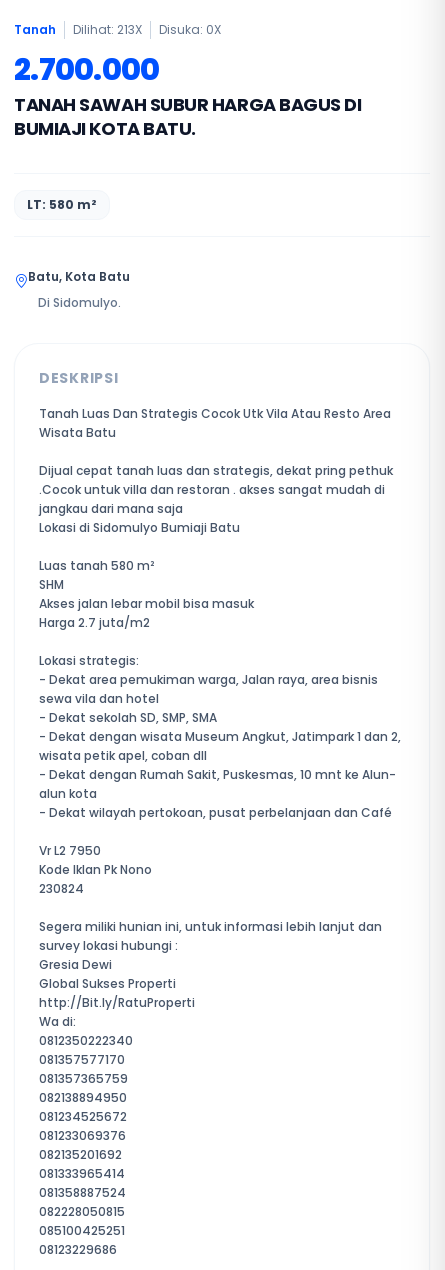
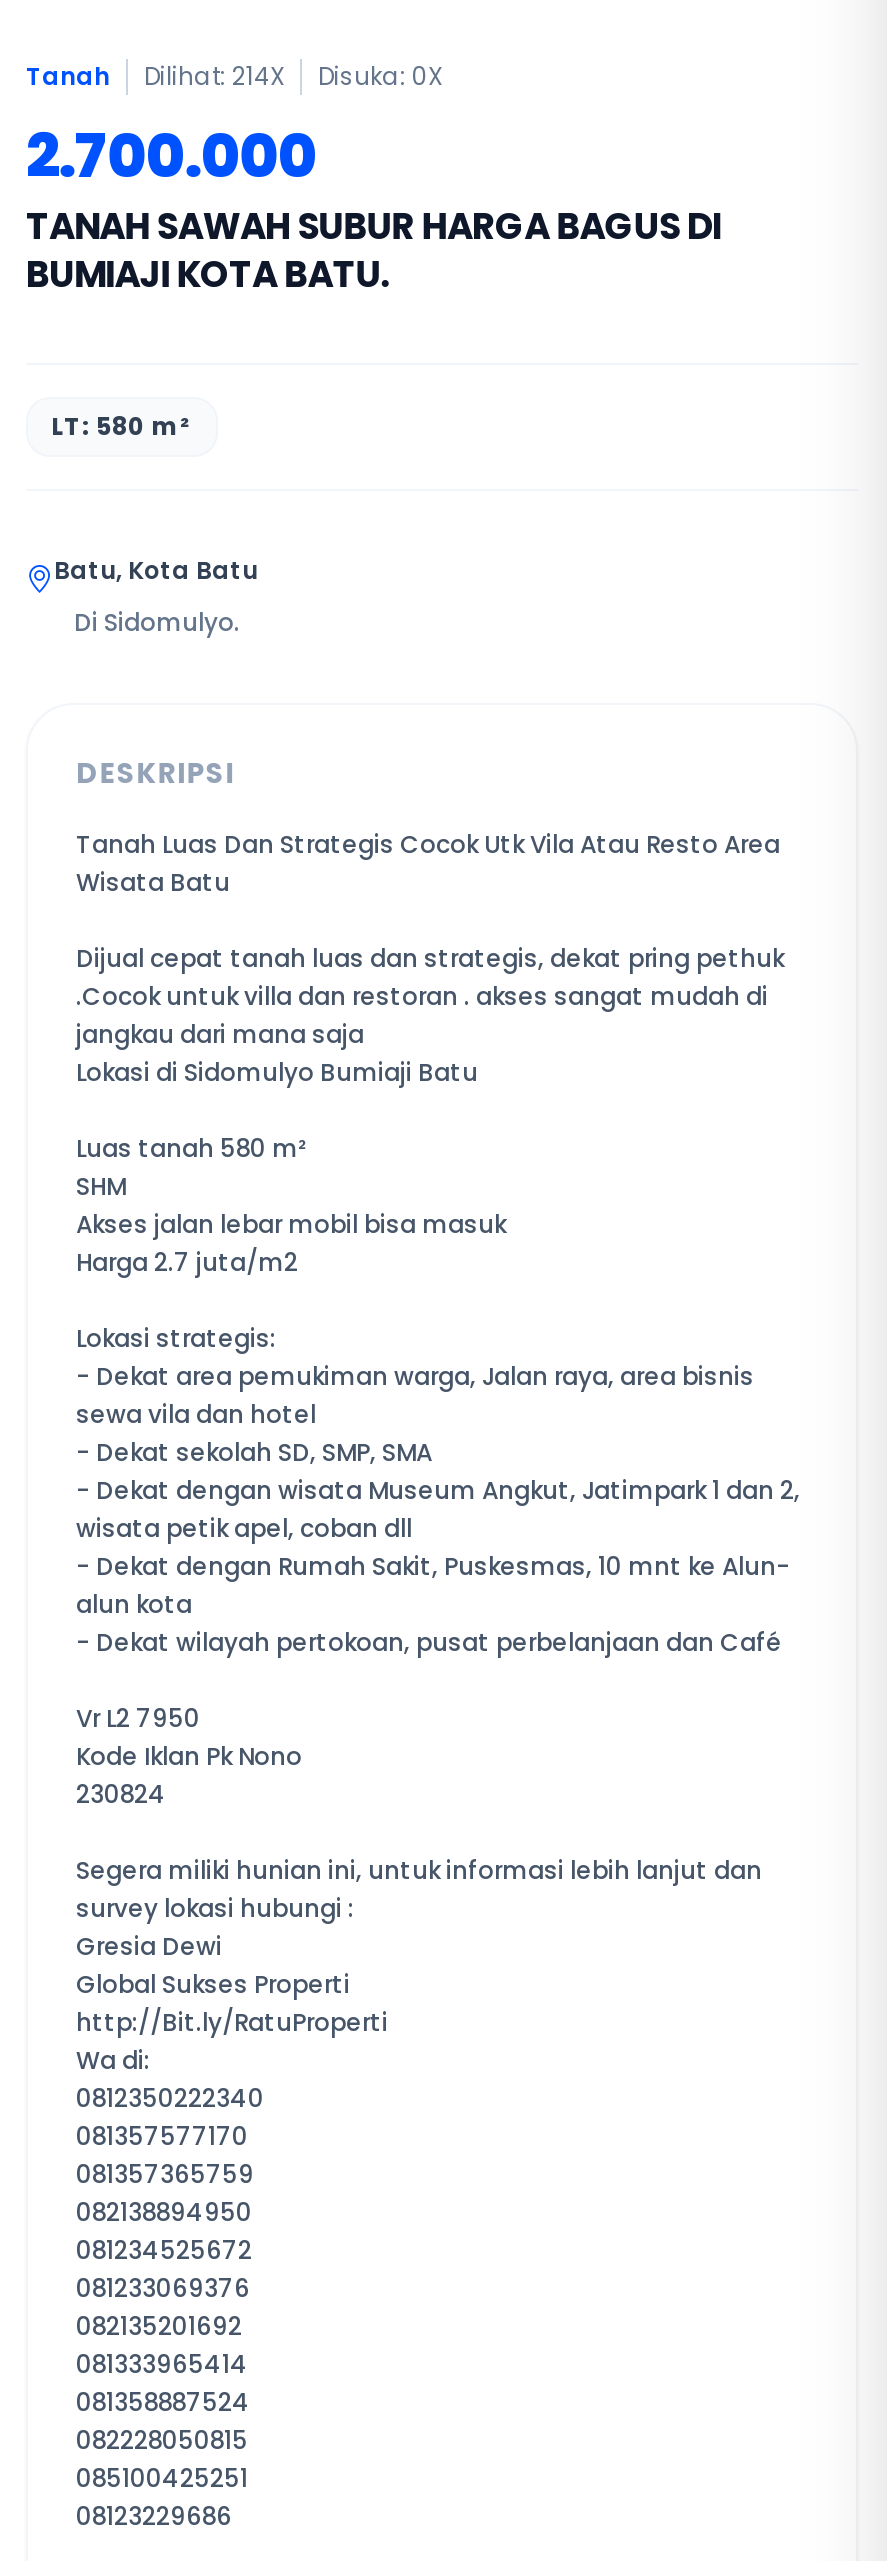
- Tanah Dilihat: 213X Disuka: 0X
+ Tanah Dilihat: 214X Disuka: 0X
